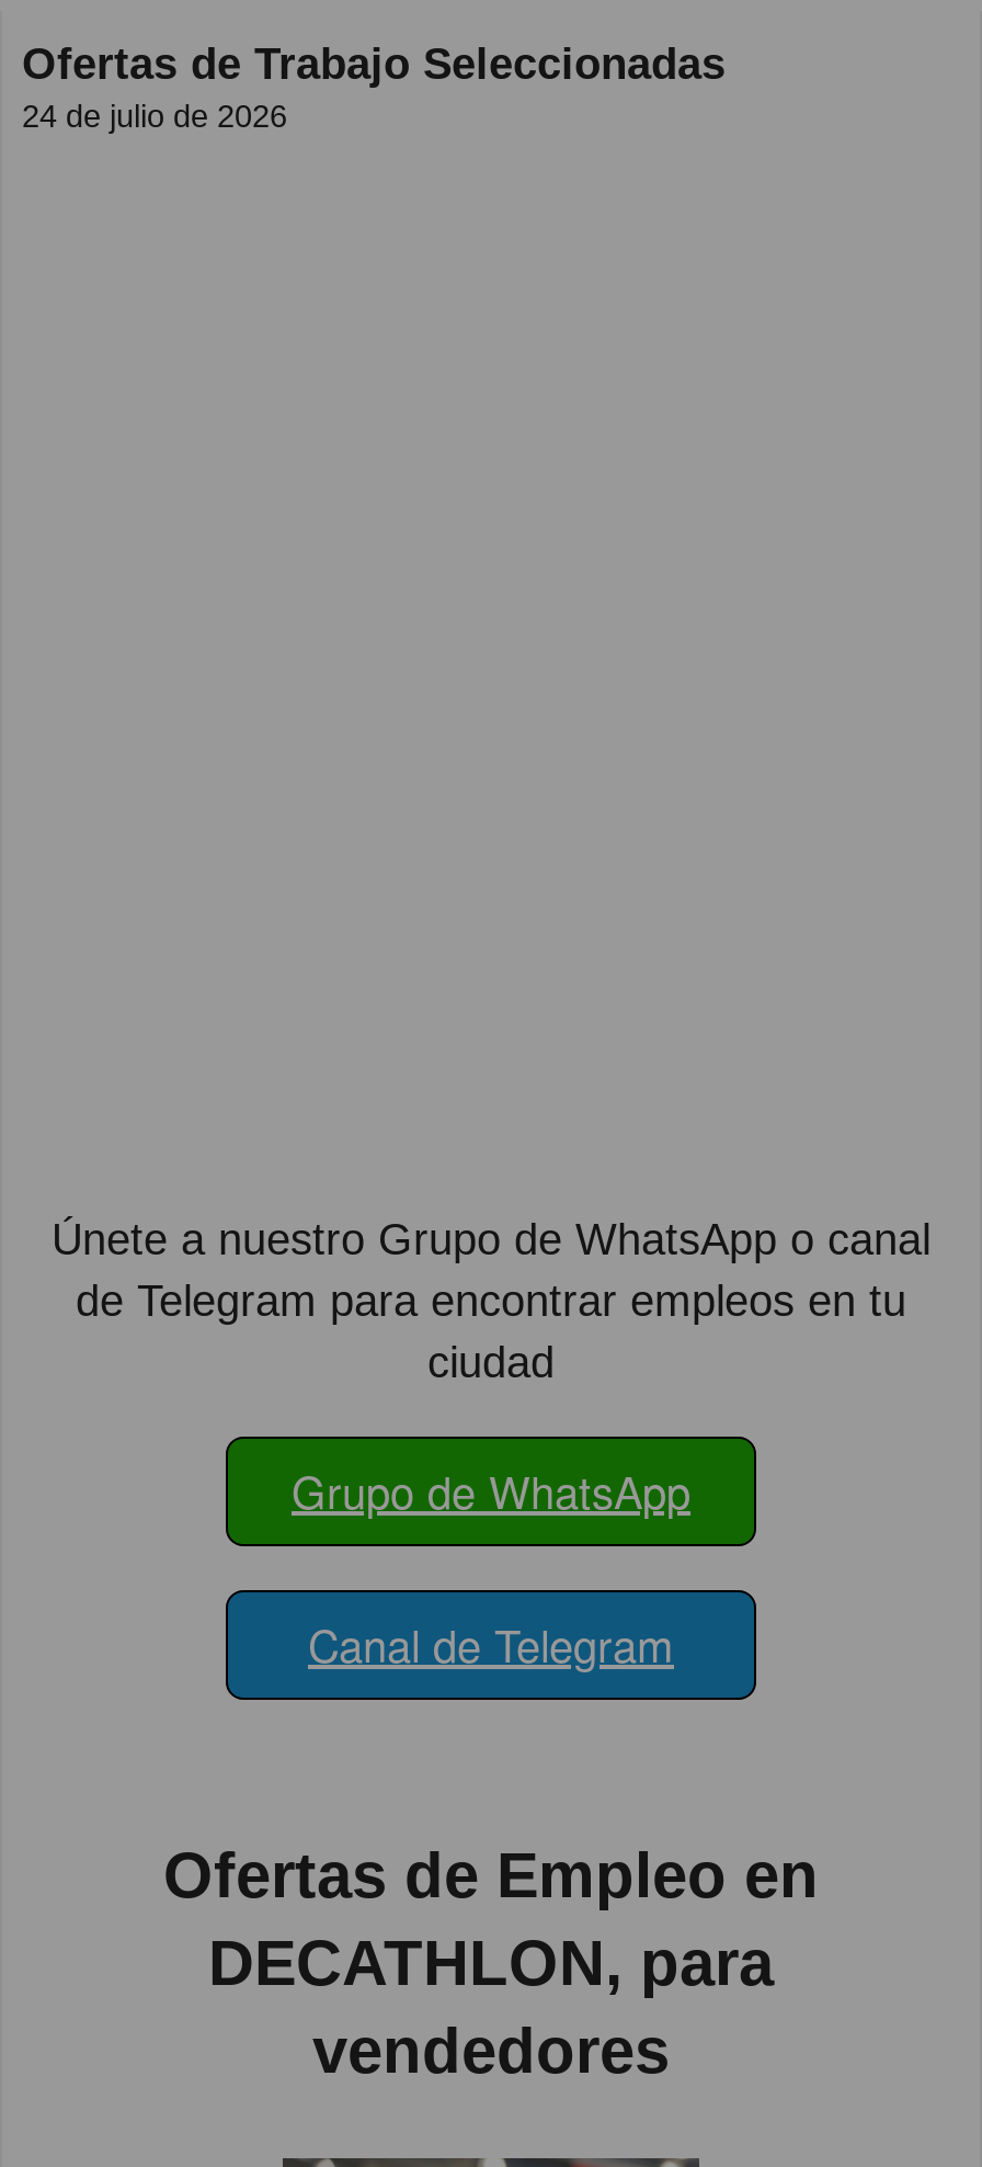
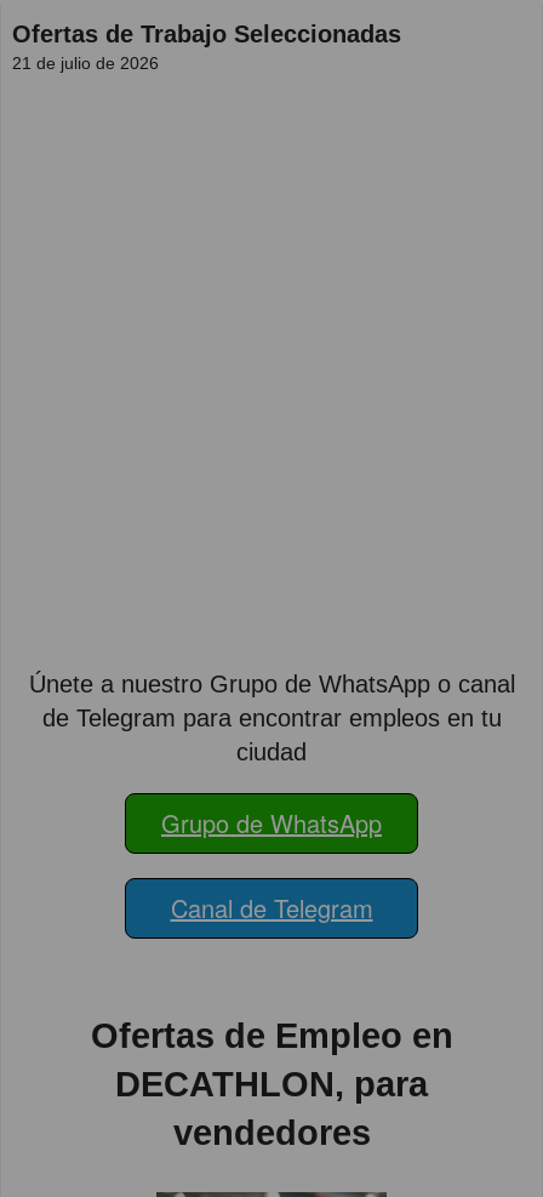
- 24 de julio de 2026
+ 21 de julio de 2026
